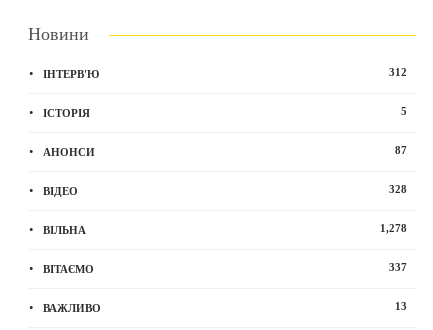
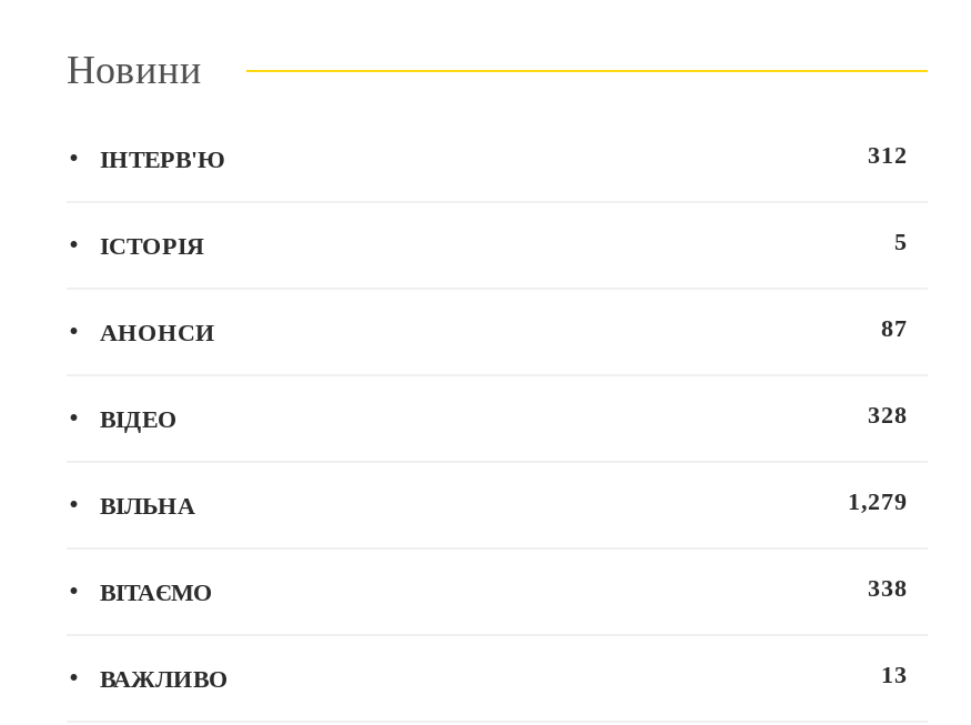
- 1,278
+ 1,279

- 337
+ 338
